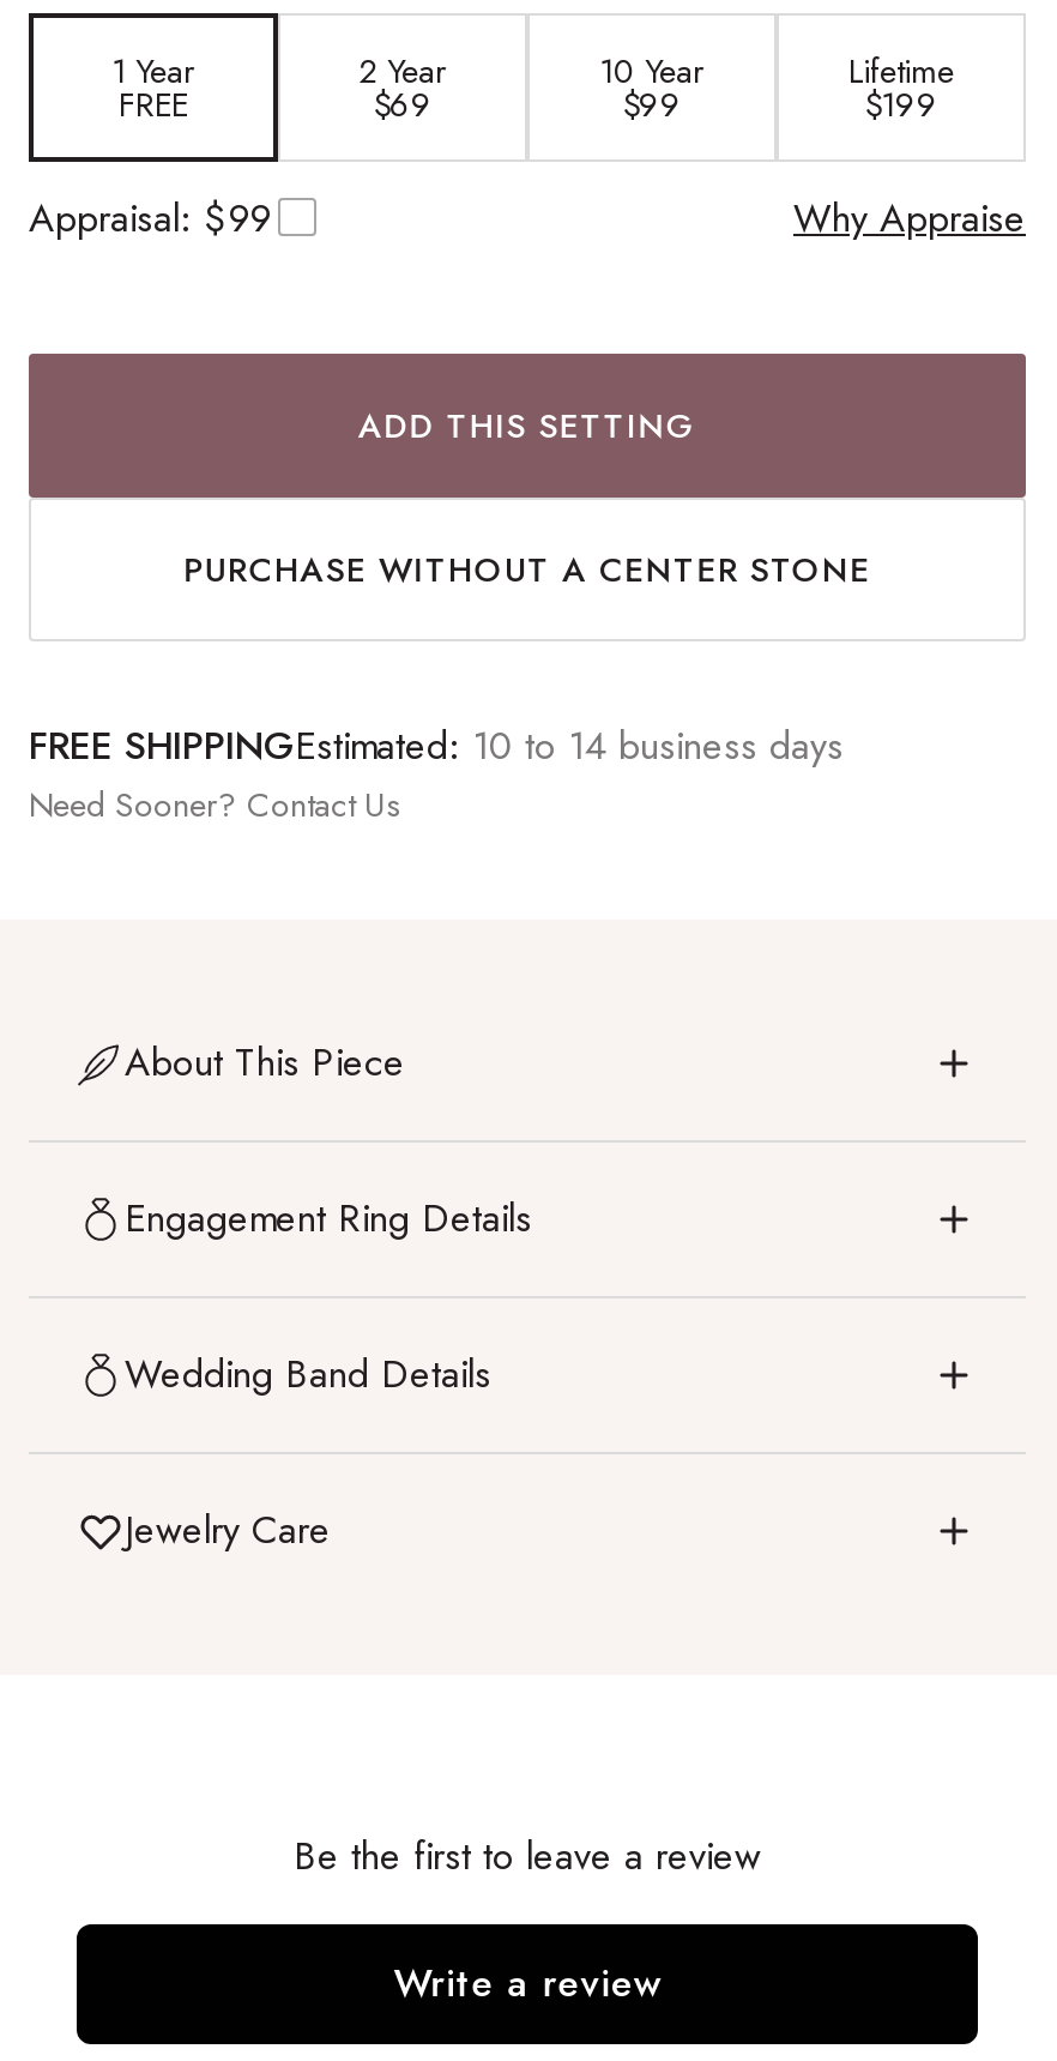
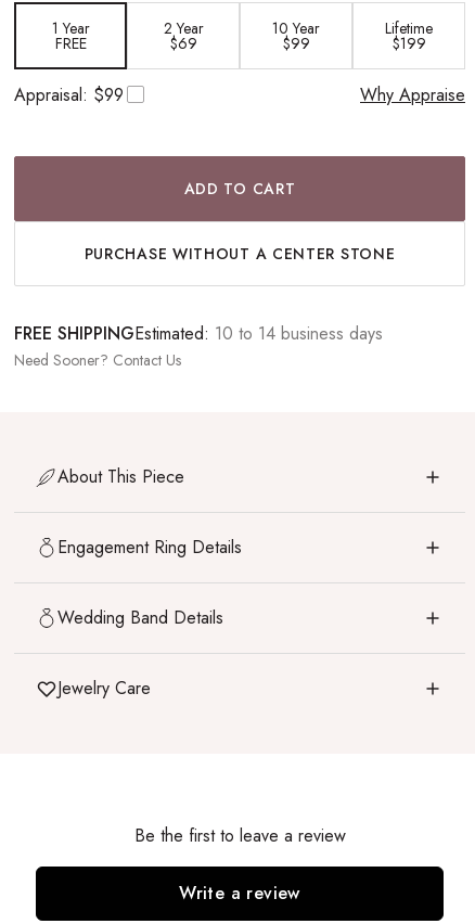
- ADD THIS SETTING
+ ADD TO CART
